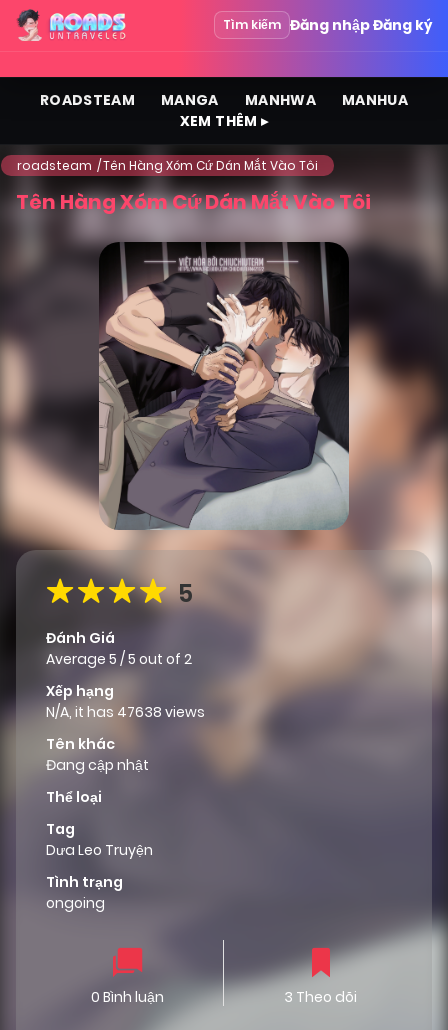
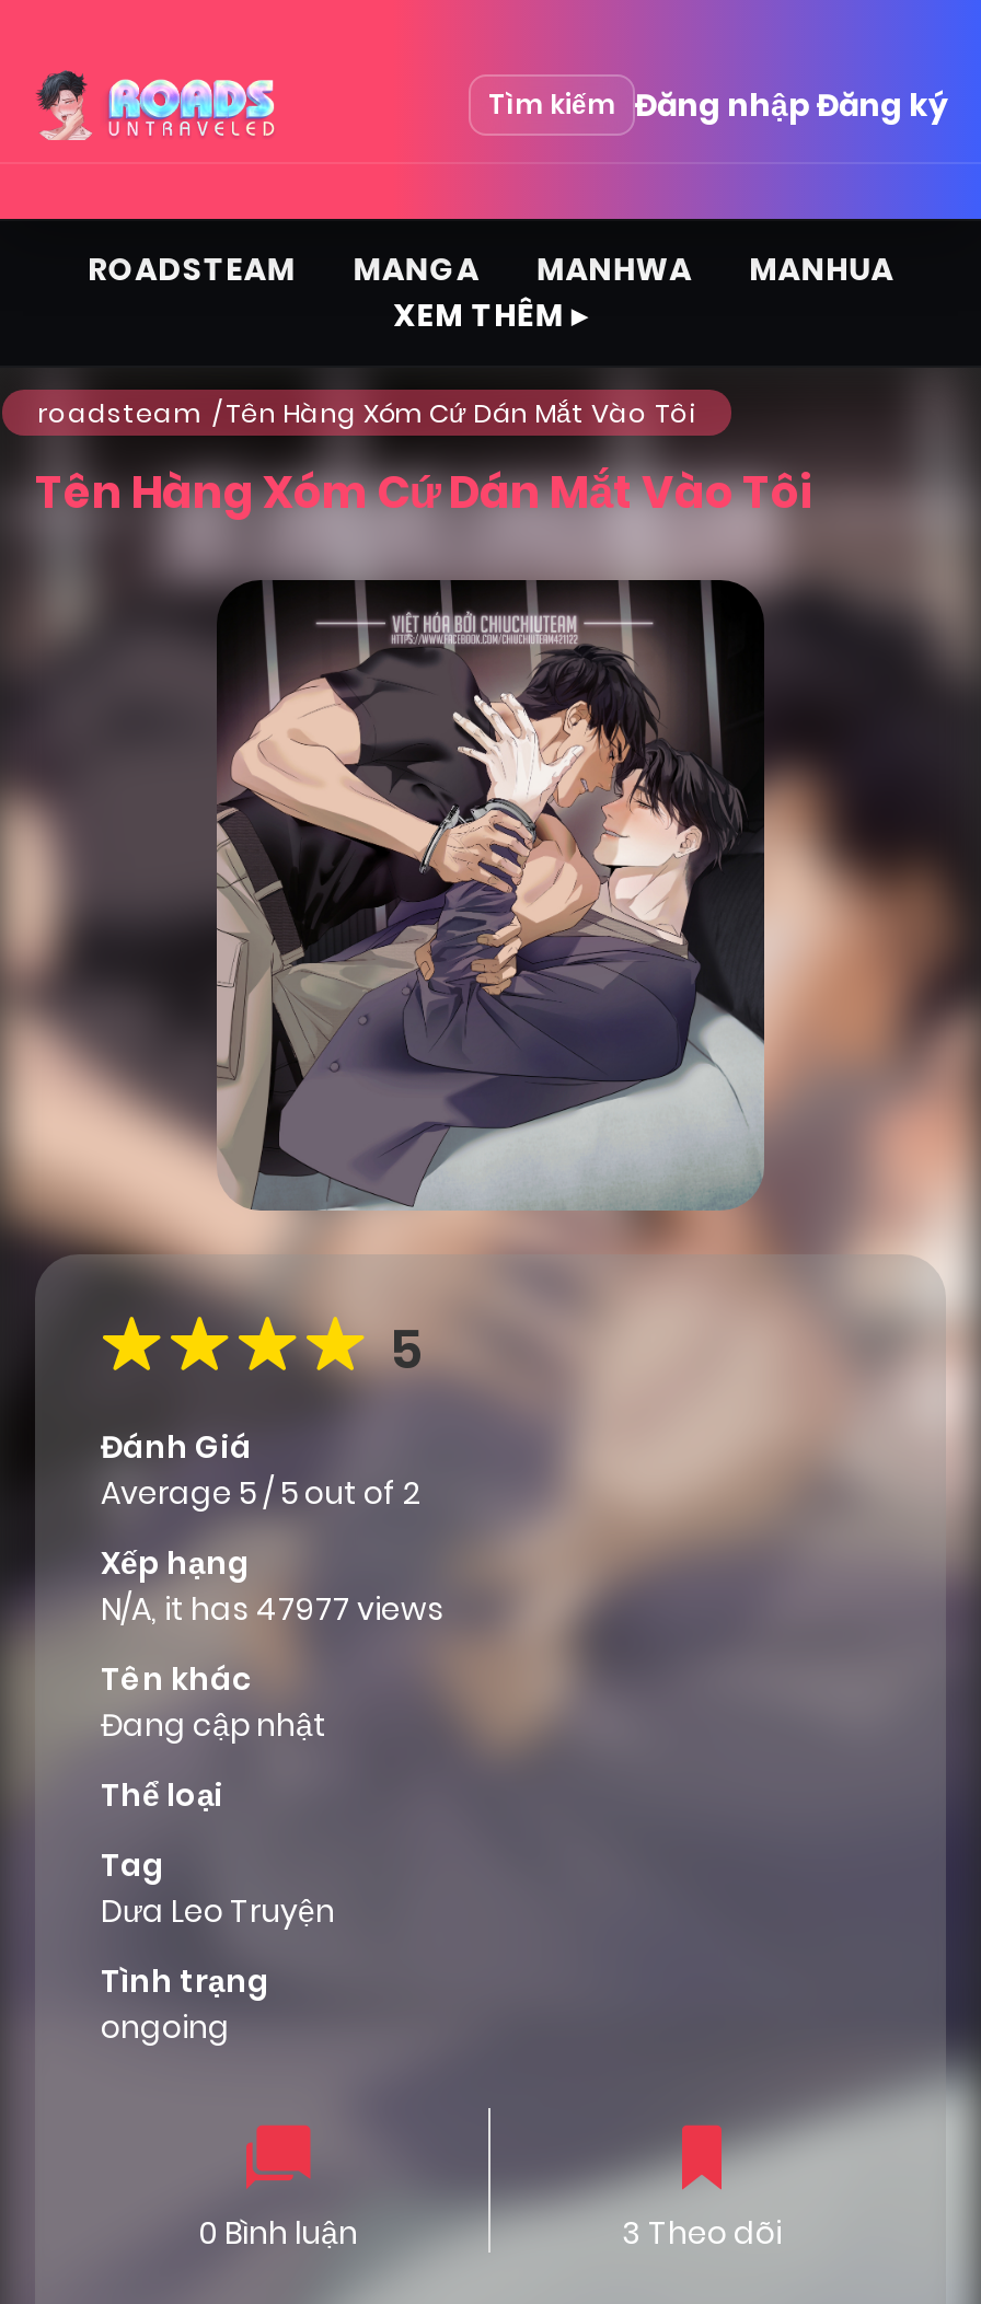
- N/A, it has 47638 views
+ N/A, it has 47977 views
